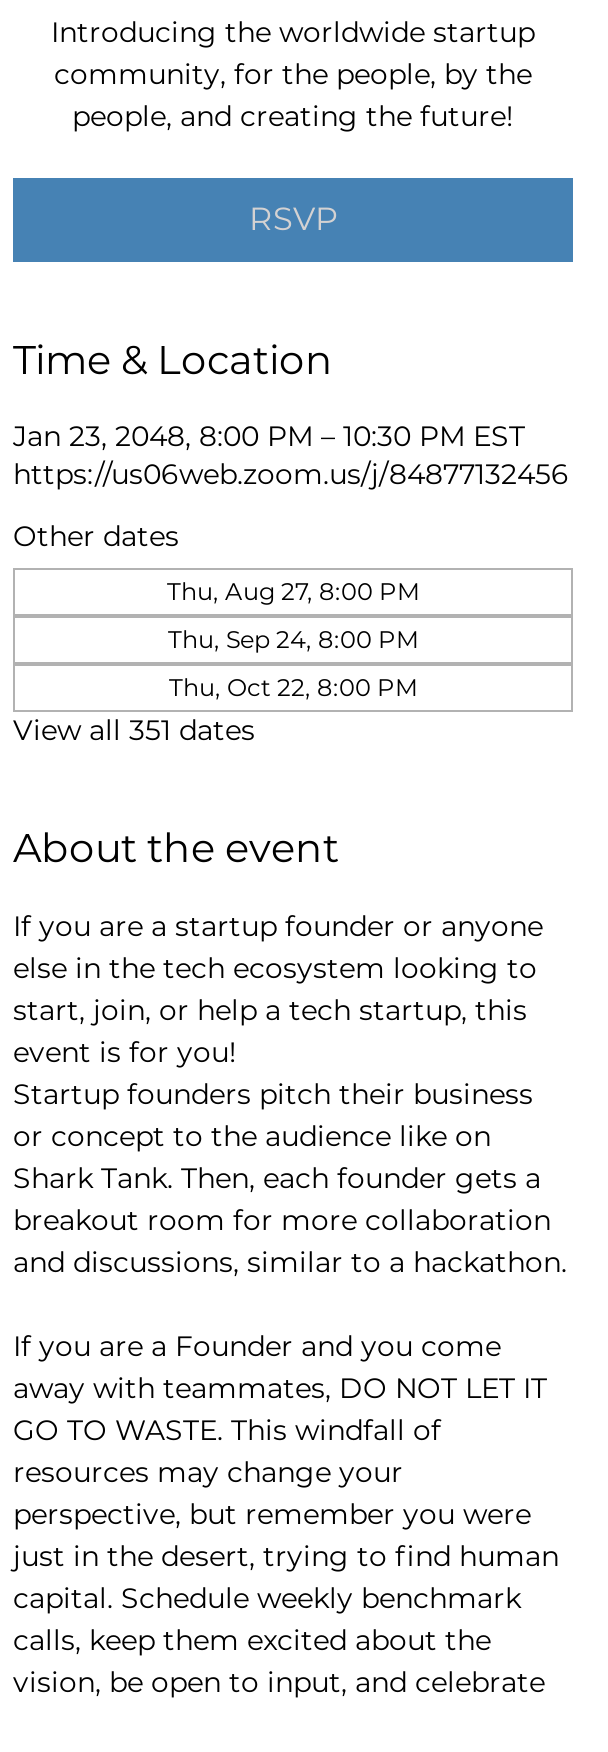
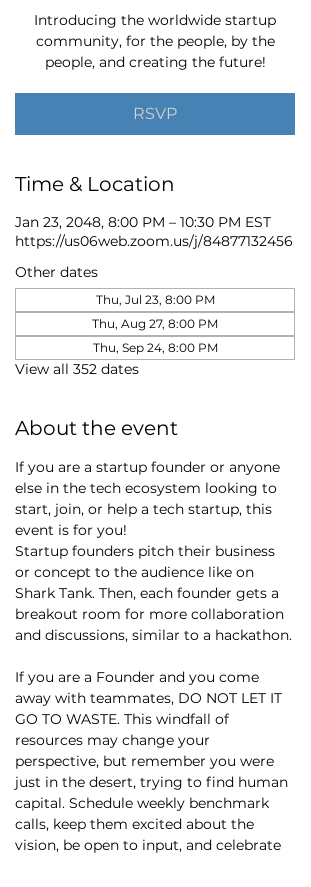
+ Thu, Jul 23, 8:00 PM

moved down: Thu, Aug 27, 8:00 PM | Thu, Sep 24, 8:00 PM

- Thu, Oct 22, 8:00 PM
- View all 351 dates
+ View all 352 dates
